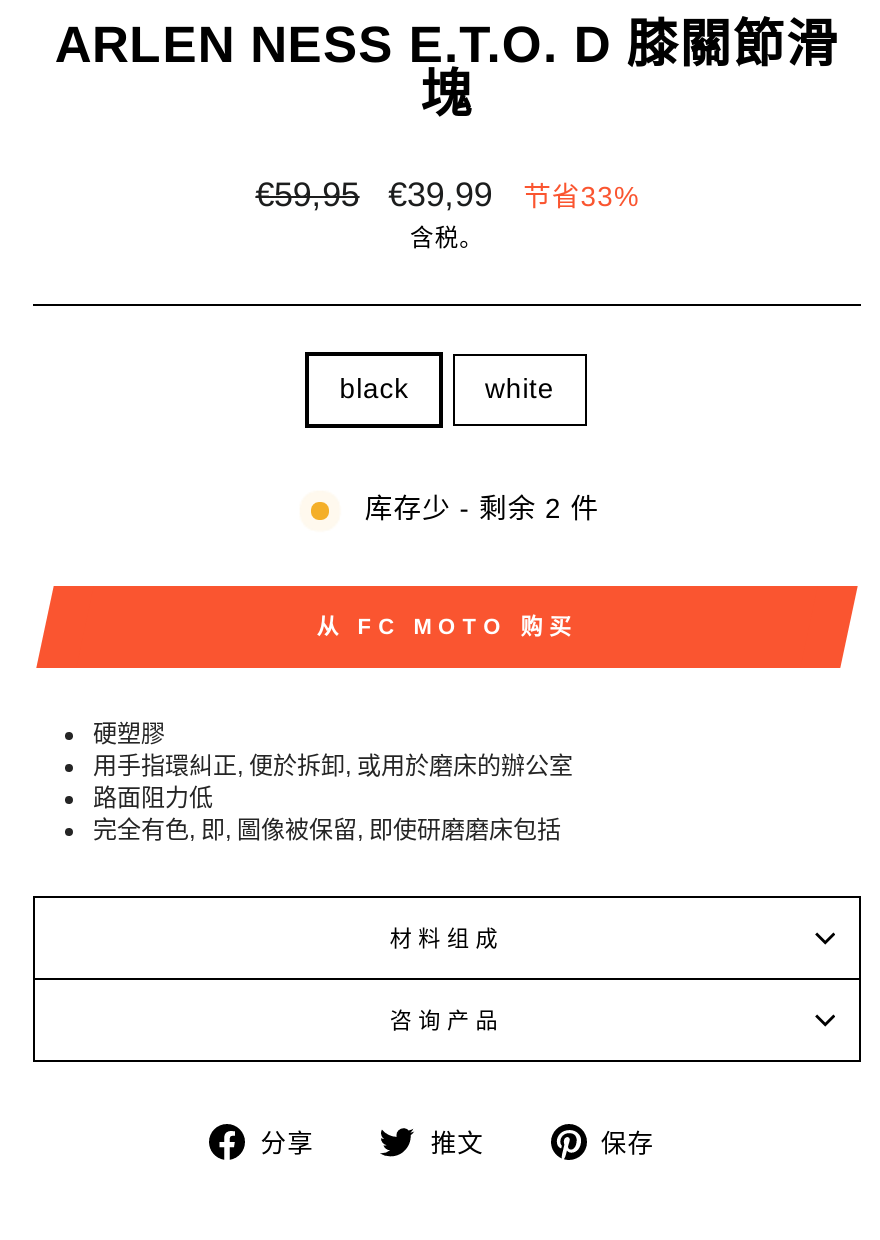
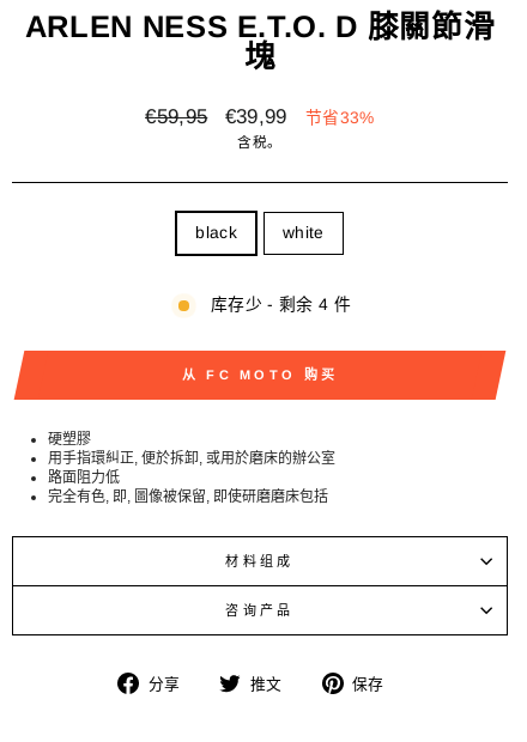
- 库存少 - 剩余 2 件
+ 库存少 - 剩余 4 件
